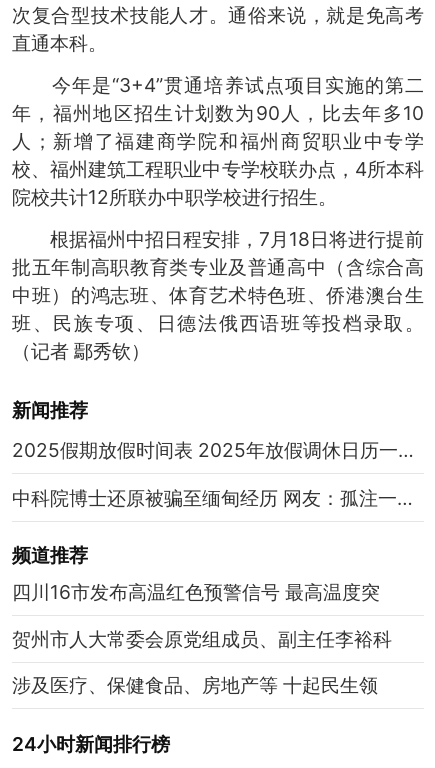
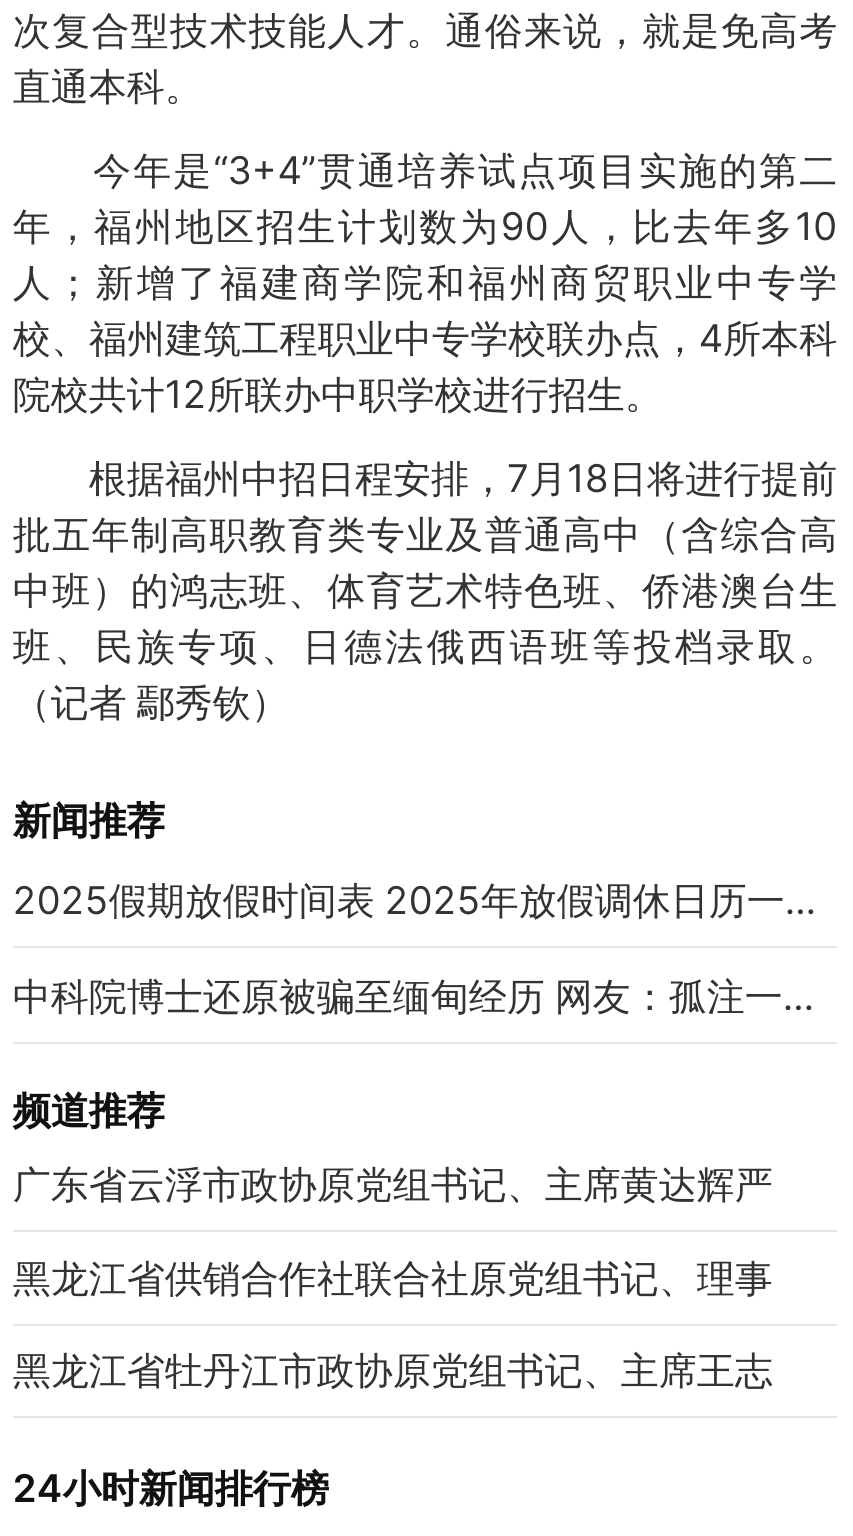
- 四川16市发布高温红色预警信号 最高温度突
+ 广东省云浮市政协原党组书记、主席黄达辉严

- 贺州市人大常委会原党组成员、副主任李裕科
+ 黑龙江省供销合作社联合社原党组书记、理事

- 涉及医疗、保健食品、房地产等 十起民生领
+ 黑龙江省牡丹江市政协原党组书记、主席王志
